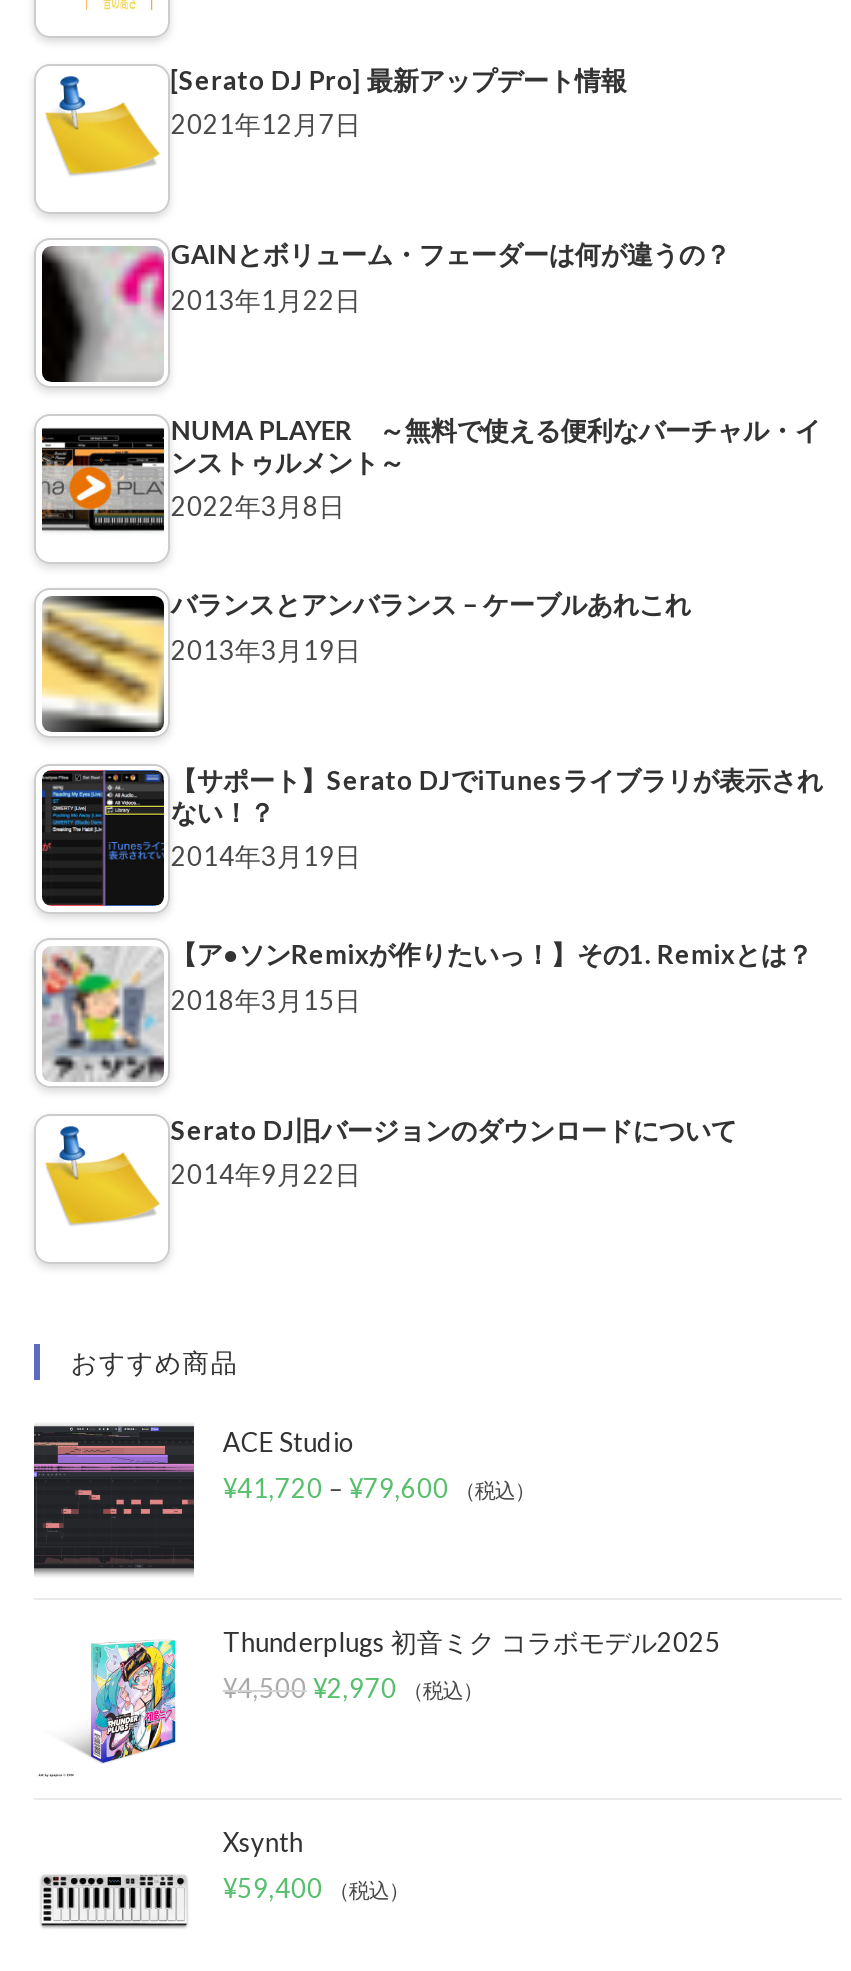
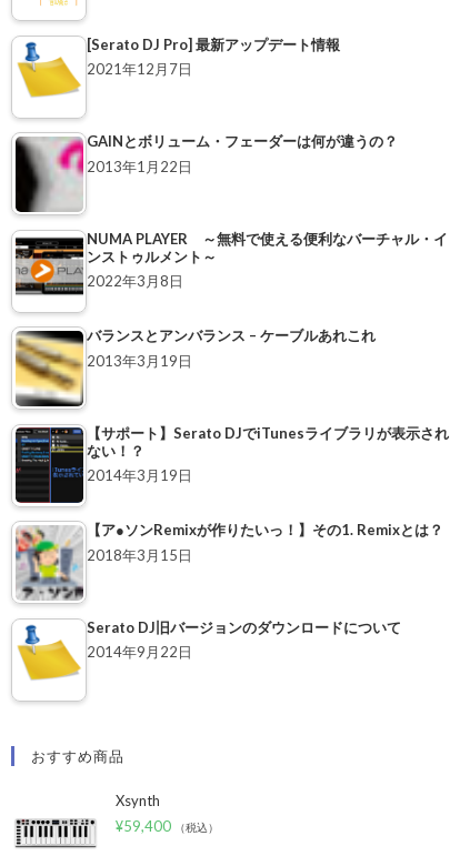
- [image]
- ACE Studio
- ¥41,720 – ¥79,600 （税込）

- [image]
- Thunderplugs 初音ミク コラボモデル2025
- ¥4,500 ¥2,970 （税込）
